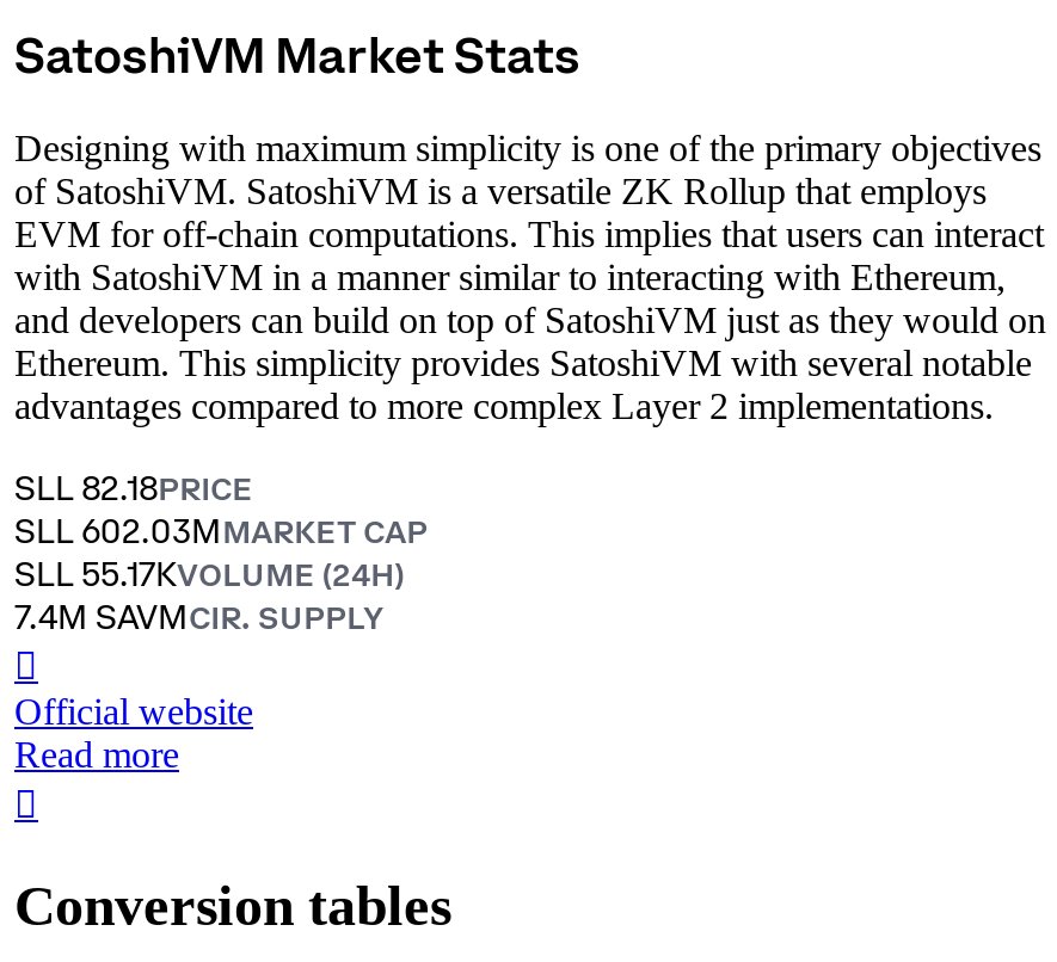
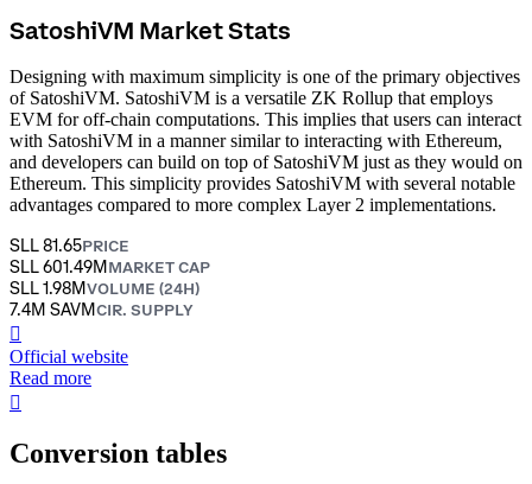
- SLL 82.18PRICE
+ SLL 81.65PRICE

- SLL 602.03MMARKET CAP
+ SLL 601.49MMARKET CAP

- SLL 55.17KVOLUME (24H)
+ SLL 1.98MVOLUME (24H)
